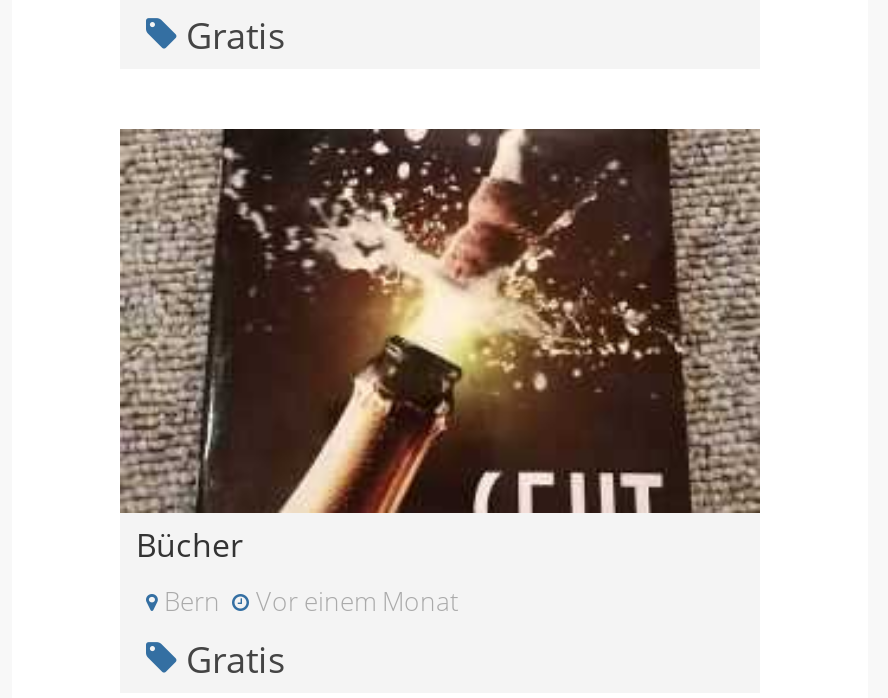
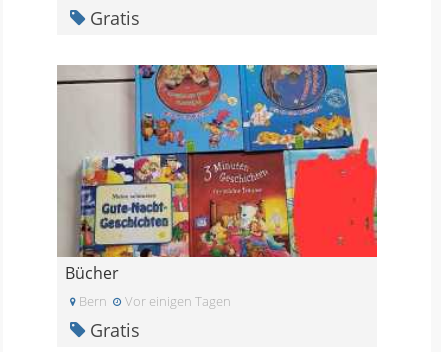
- [image]
- Vor einem Monat
+ [image]
+ Vor einigen Tagen
